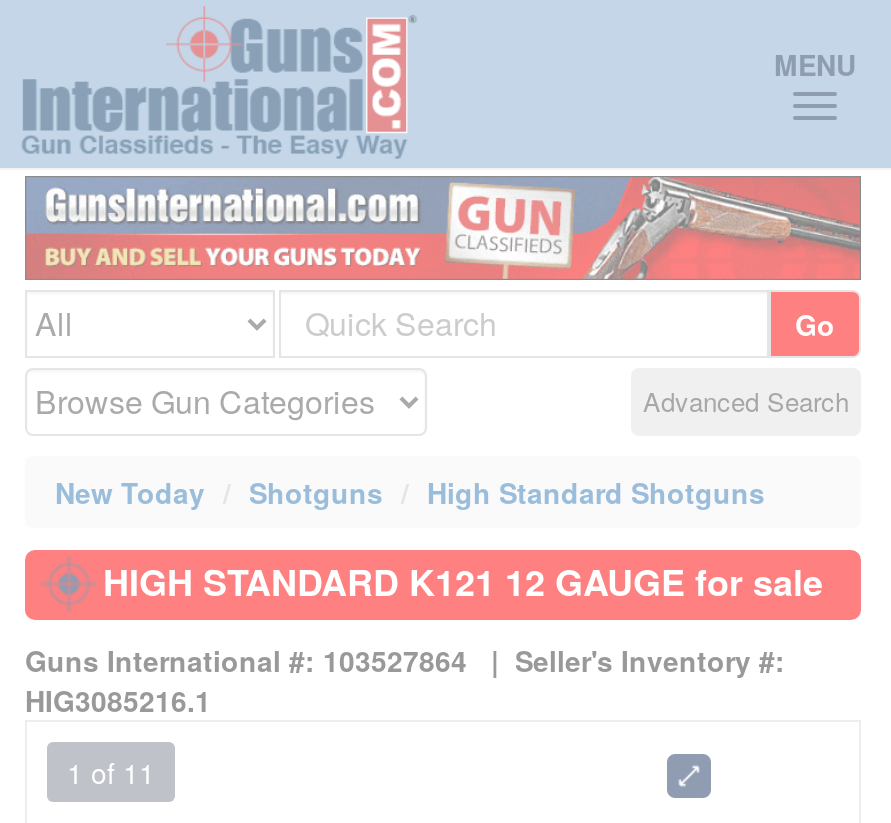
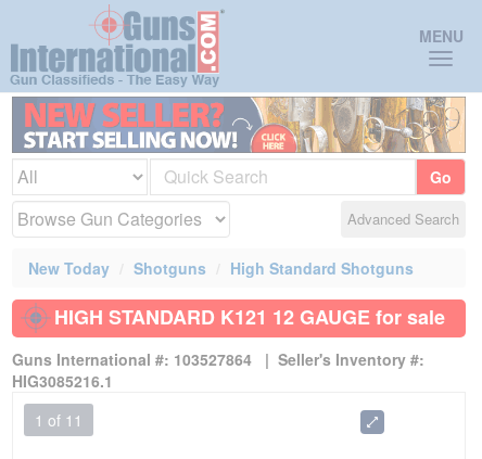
- [image]
+ [image]
